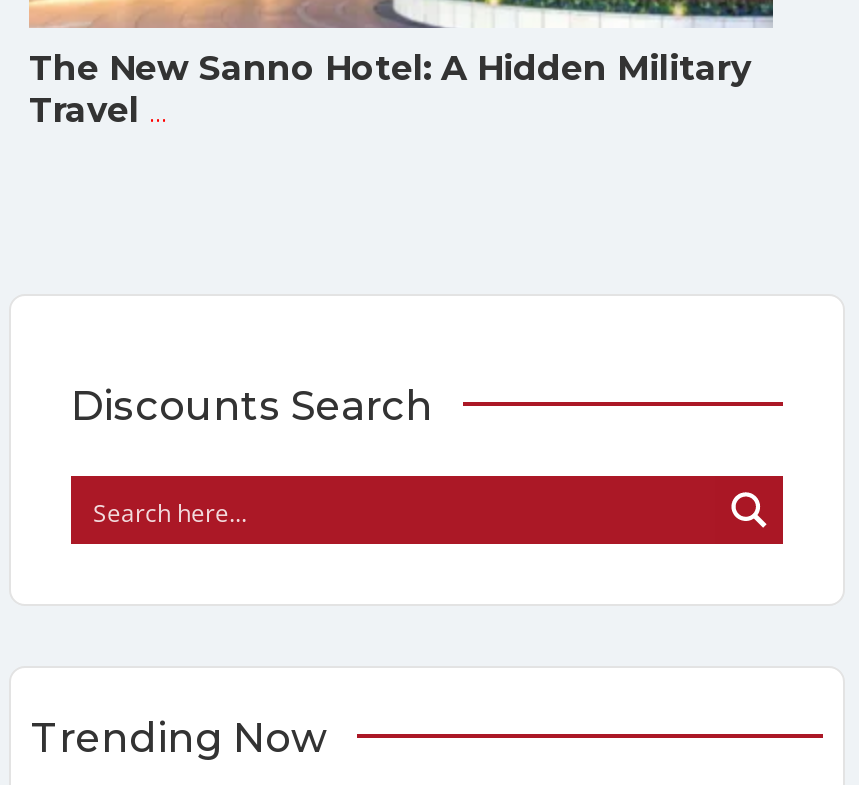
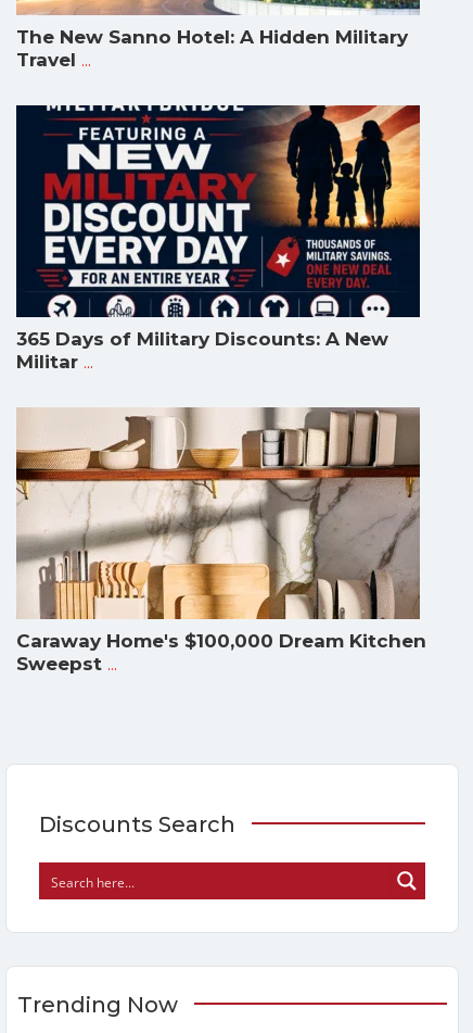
+ [image]
+ 365 Days of Military Discounts: A New
+ Militar...

+ [image]
+ Caraway Home's $100,000 Dream Kitchen
+ Sweepst...
